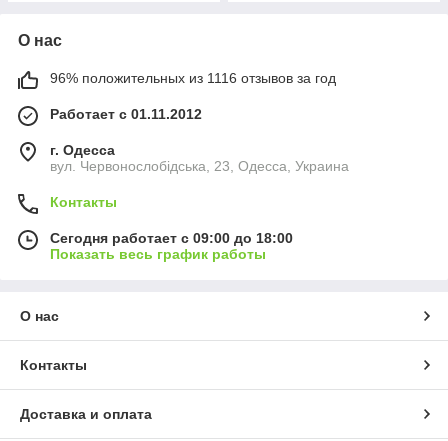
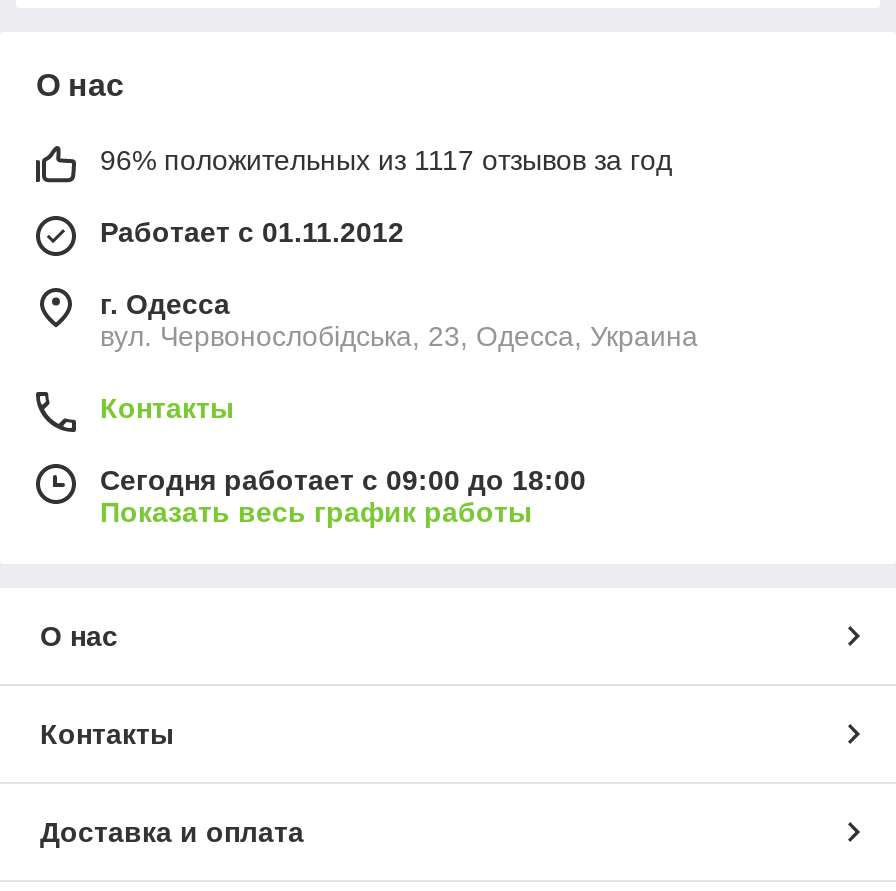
- 96% положительных из 1116 отзывов за год
+ 96% положительных из 1117 отзывов за год
